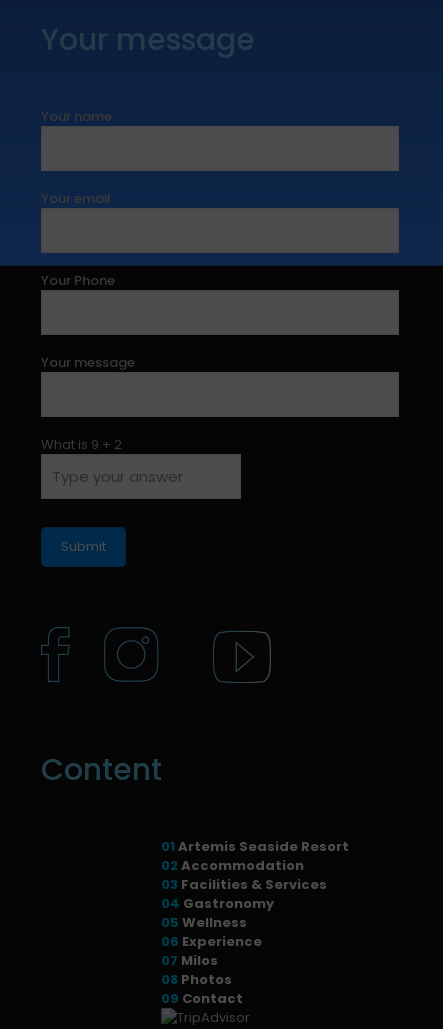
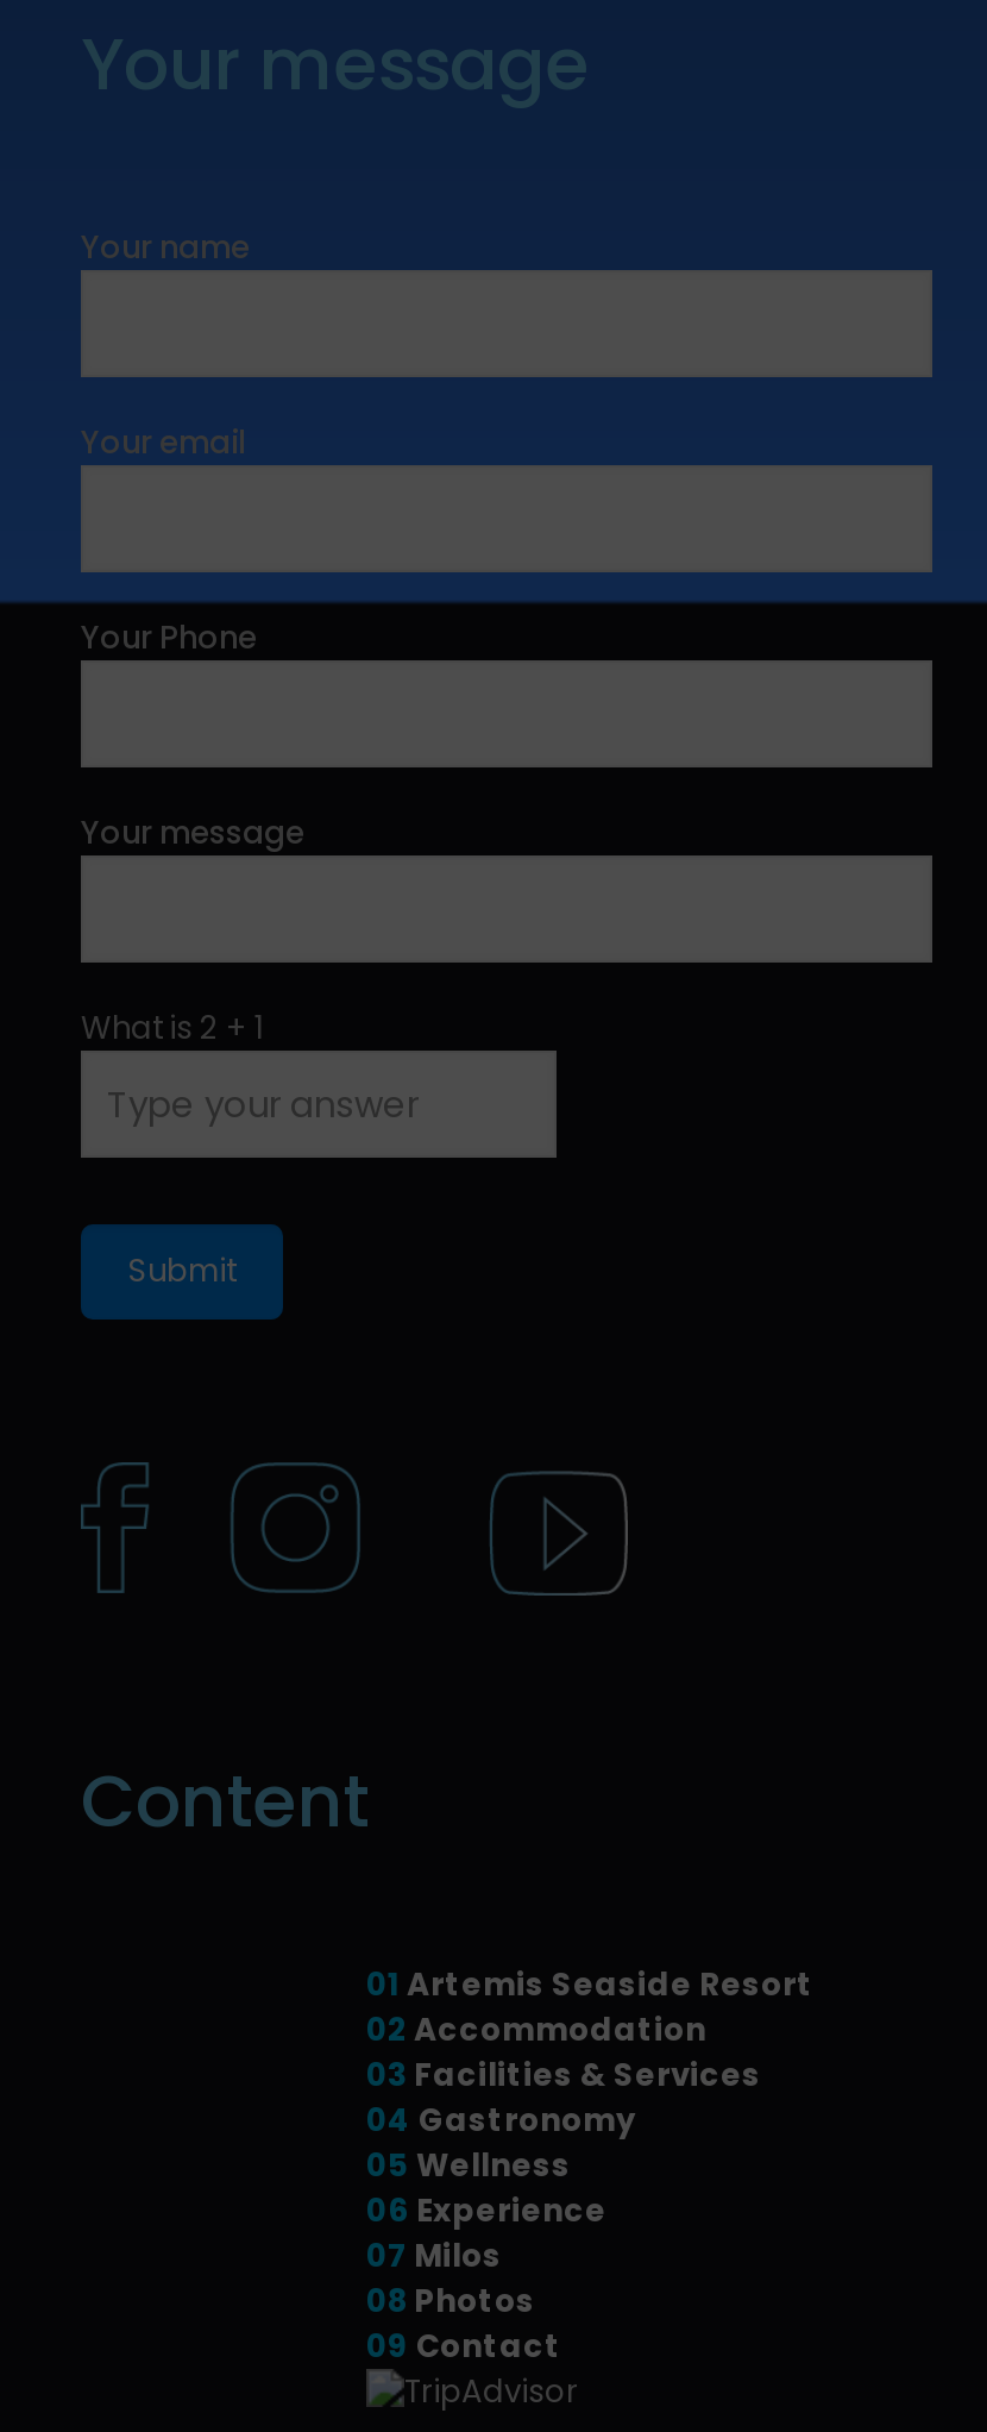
- What is 9 + 2
+ What is 2 + 1
